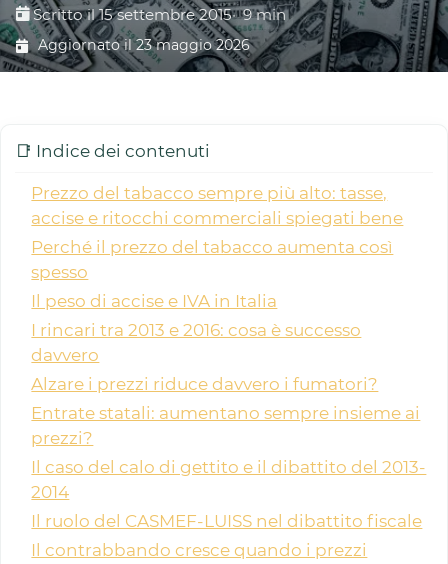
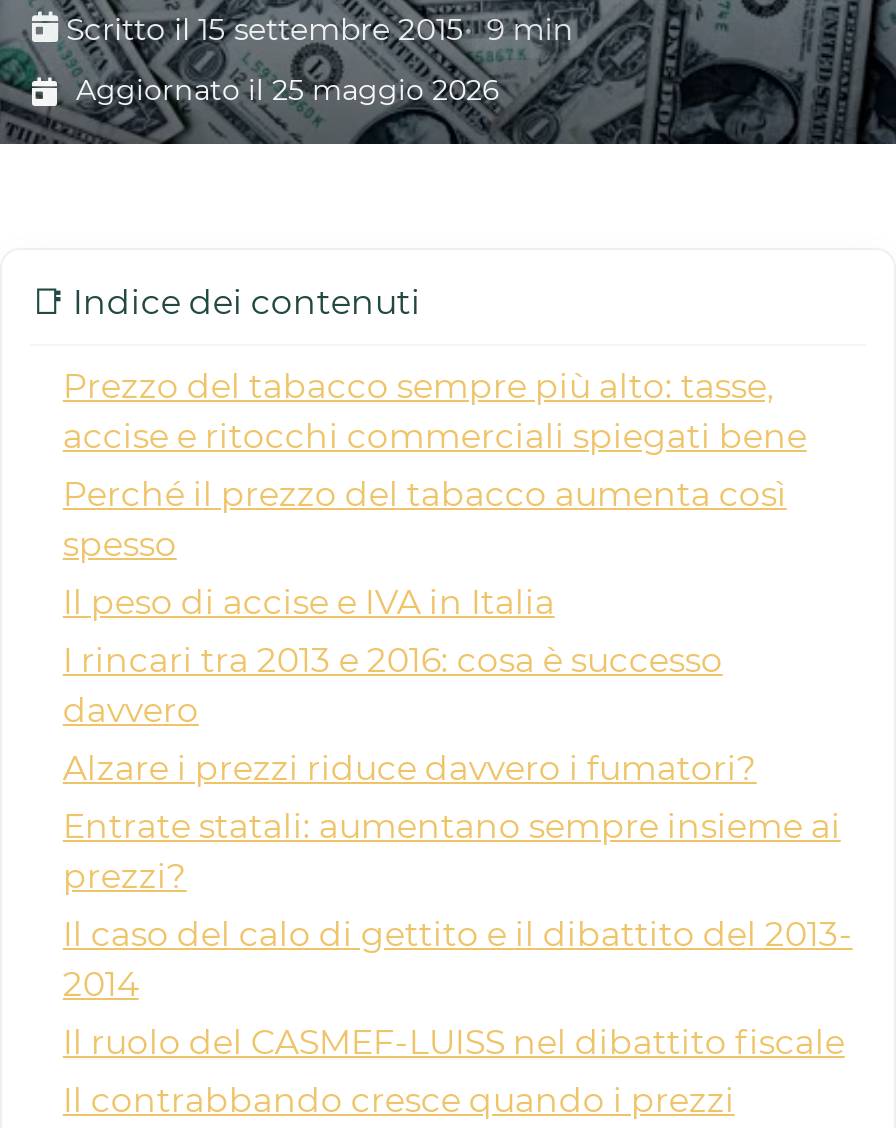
- Aggiornato il 23 maggio 2026
+ Aggiornato il 25 maggio 2026
